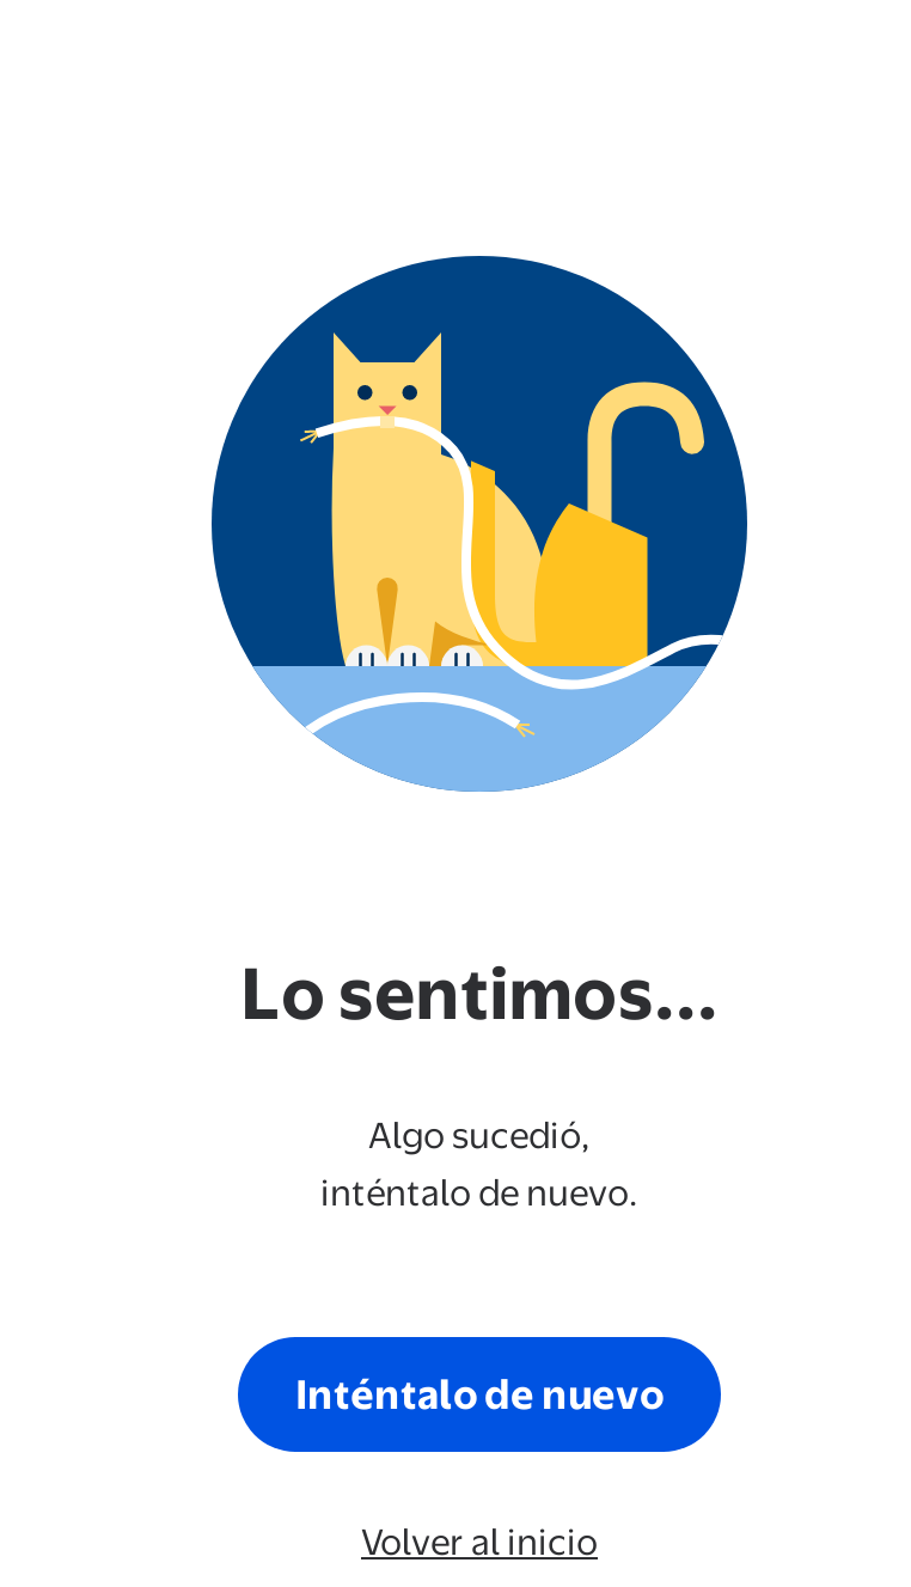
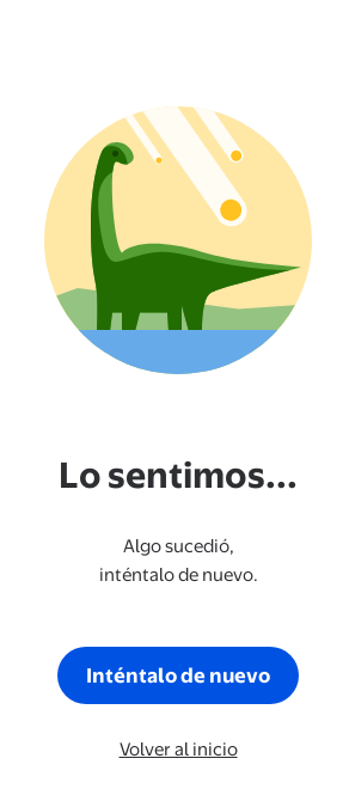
- [image]
+ [image]
